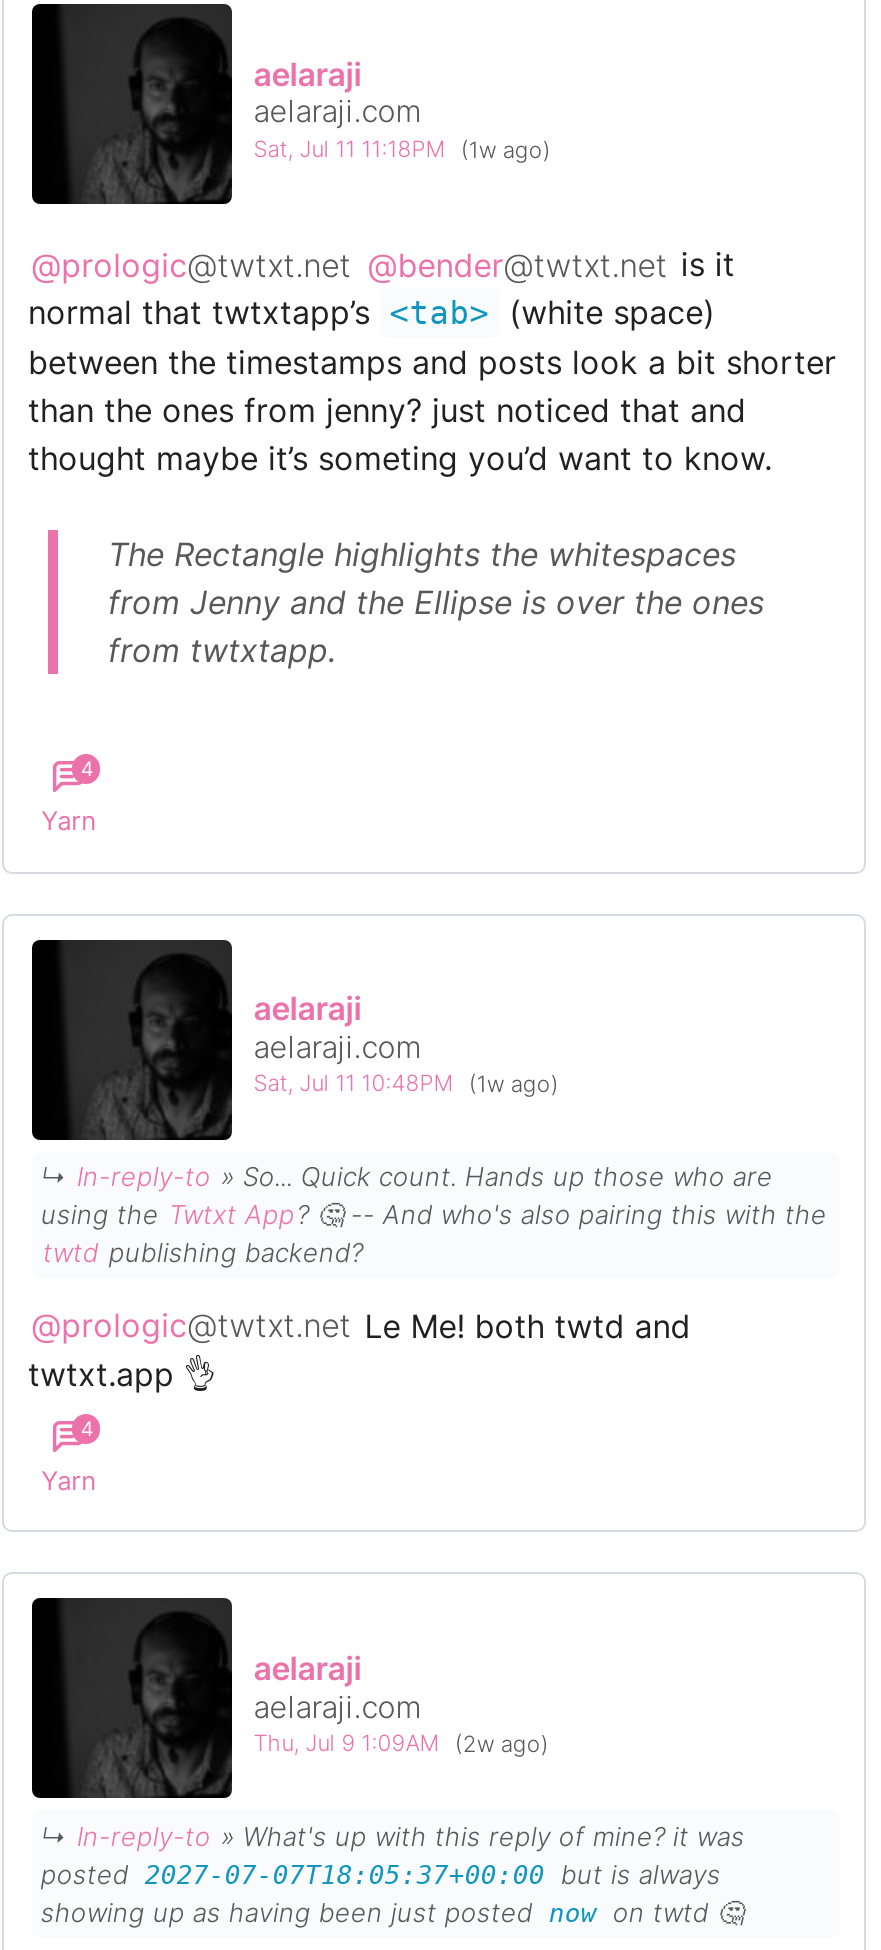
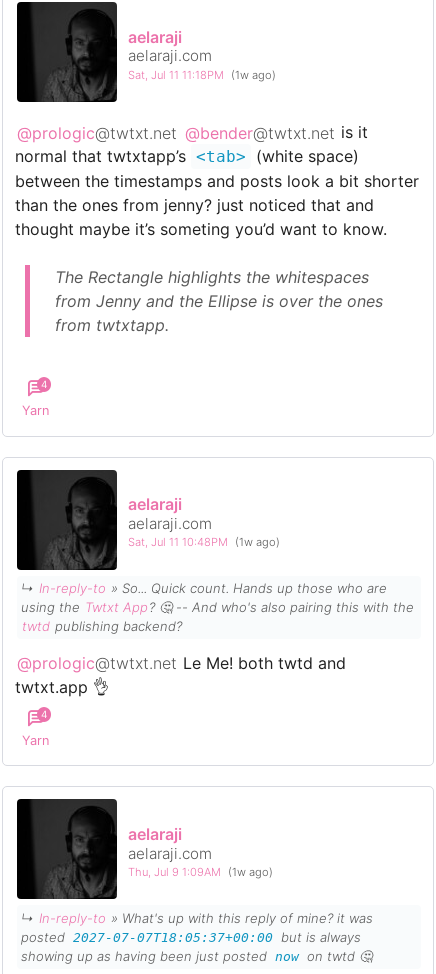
- Thu, Jul 9 1:09AM (2w ago)
+ Thu, Jul 9 1:09AM (1w ago)
